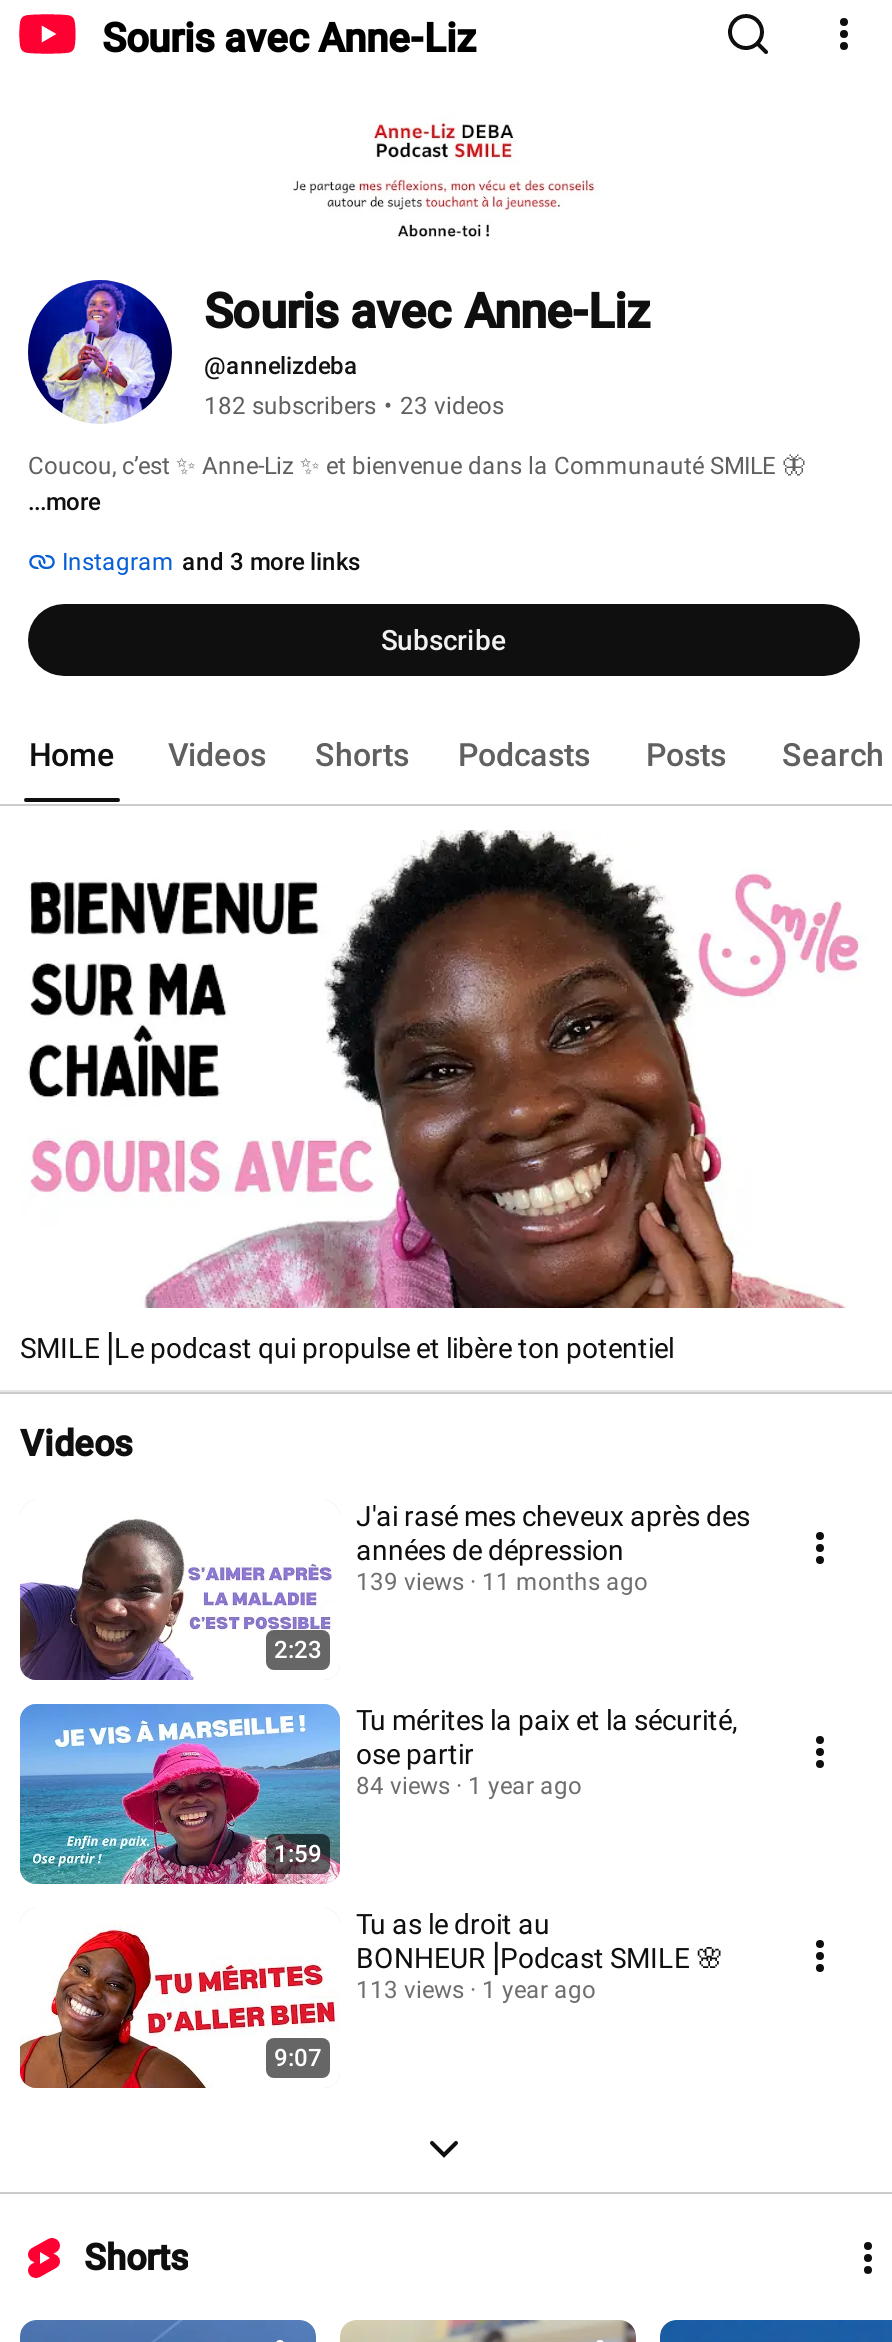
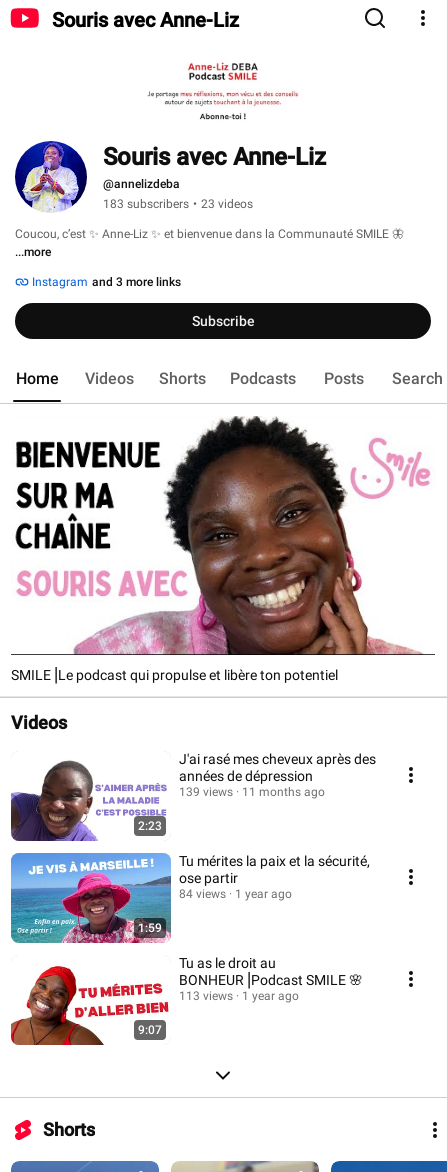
- 182 subscribers • 23 videos
+ 183 subscribers • 23 videos
